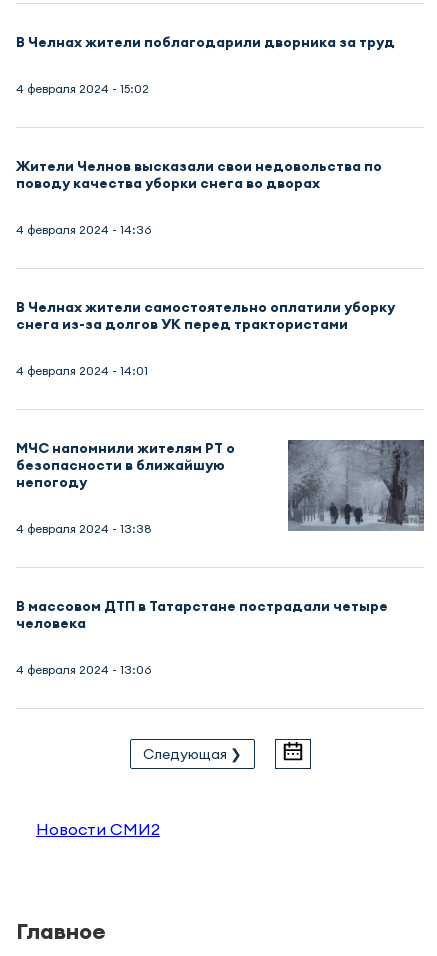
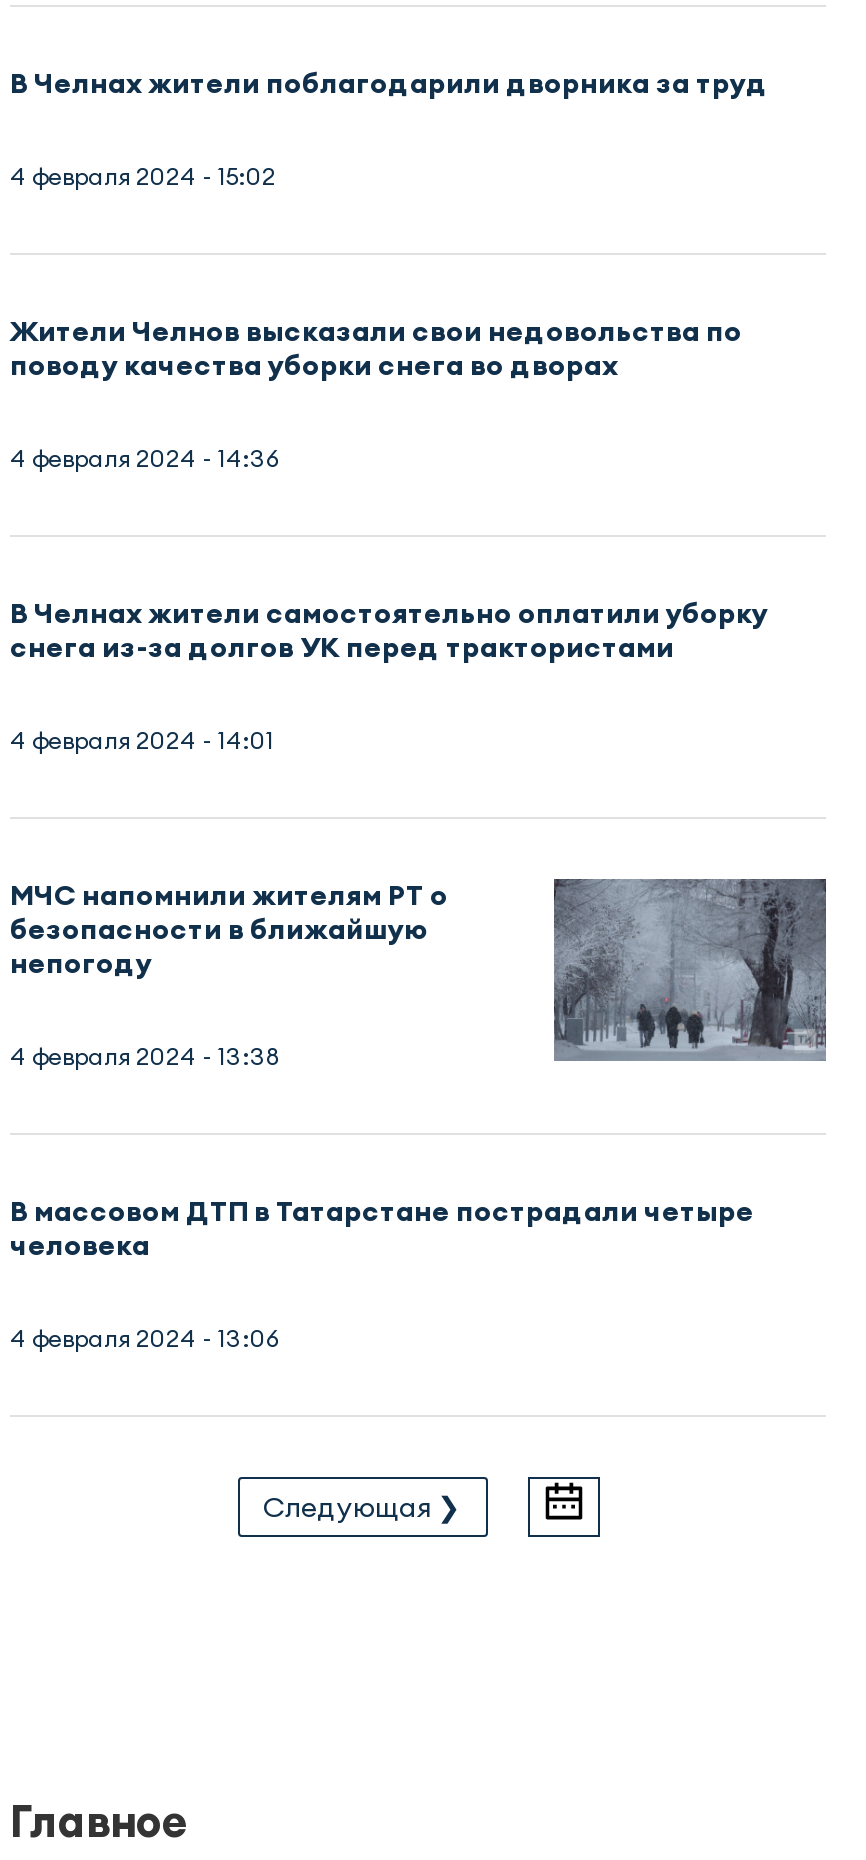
- Новости СМИ2
